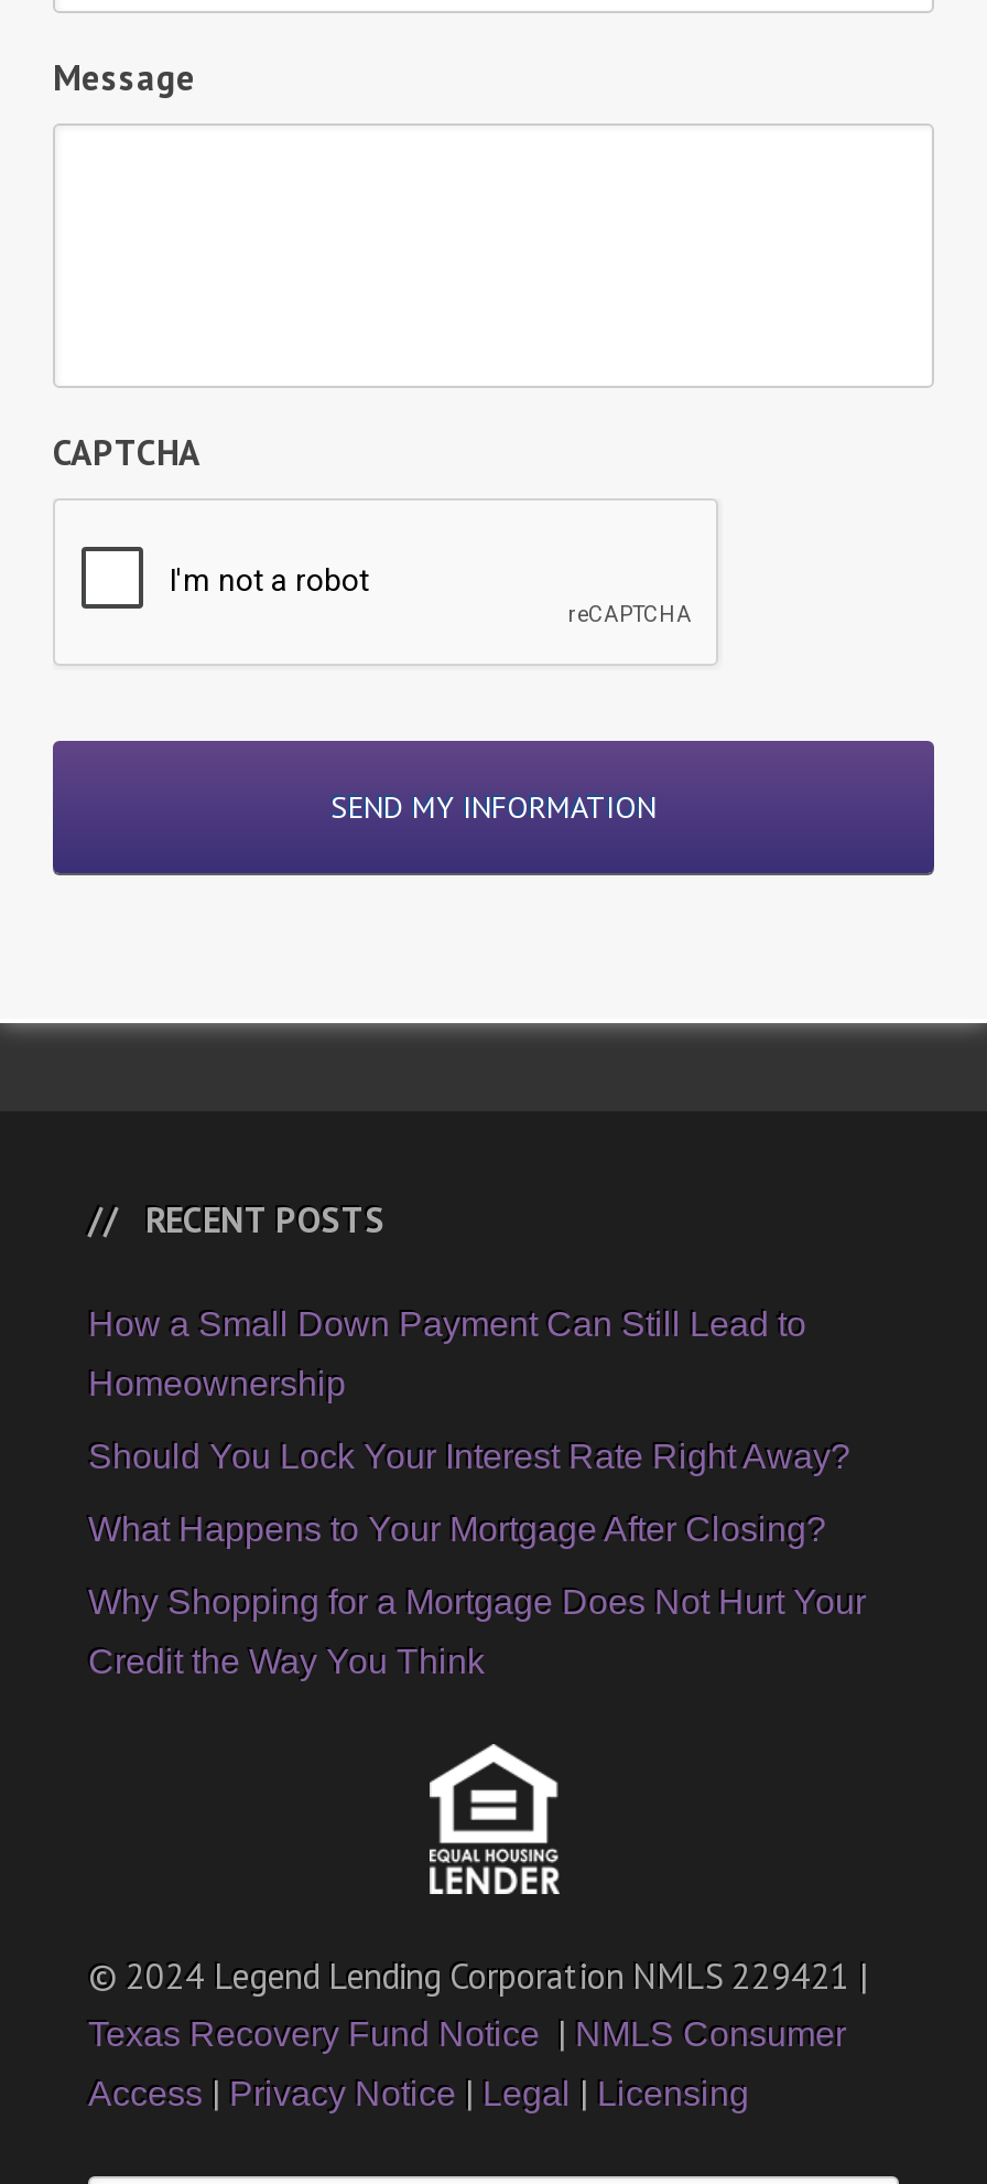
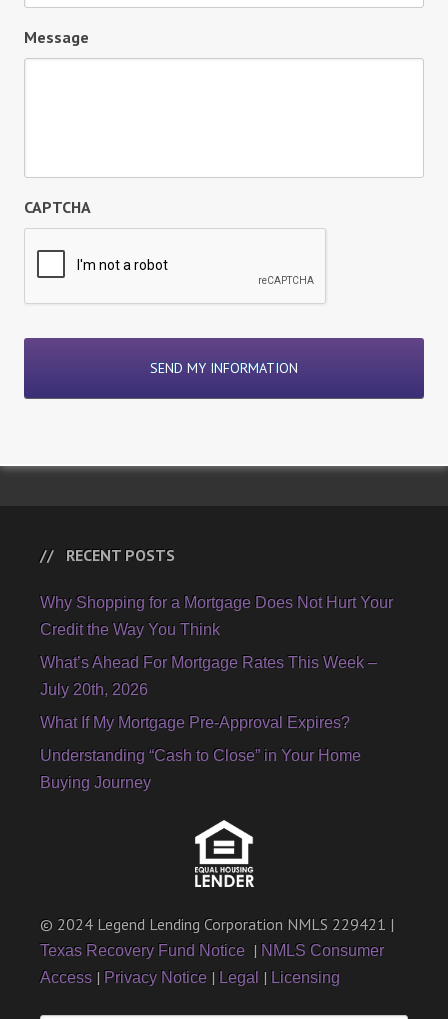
- How a Small Down Payment Can Still Lead to
- Homeownership
- Should You Lock Your Interest Rate Right Away?
- What Happens to Your Mortgage After Closing?

moved up: Why Shopping for a Mortgage Does Not Hurt Your | Credit the Way You Think

+ What’s Ahead For Mortgage Rates This Week –
+ July 20th, 2026
+ What If My Mortgage Pre-Approval Expires?
+ Understanding “Cash to Close” in Your Home
+ Buying Journey
